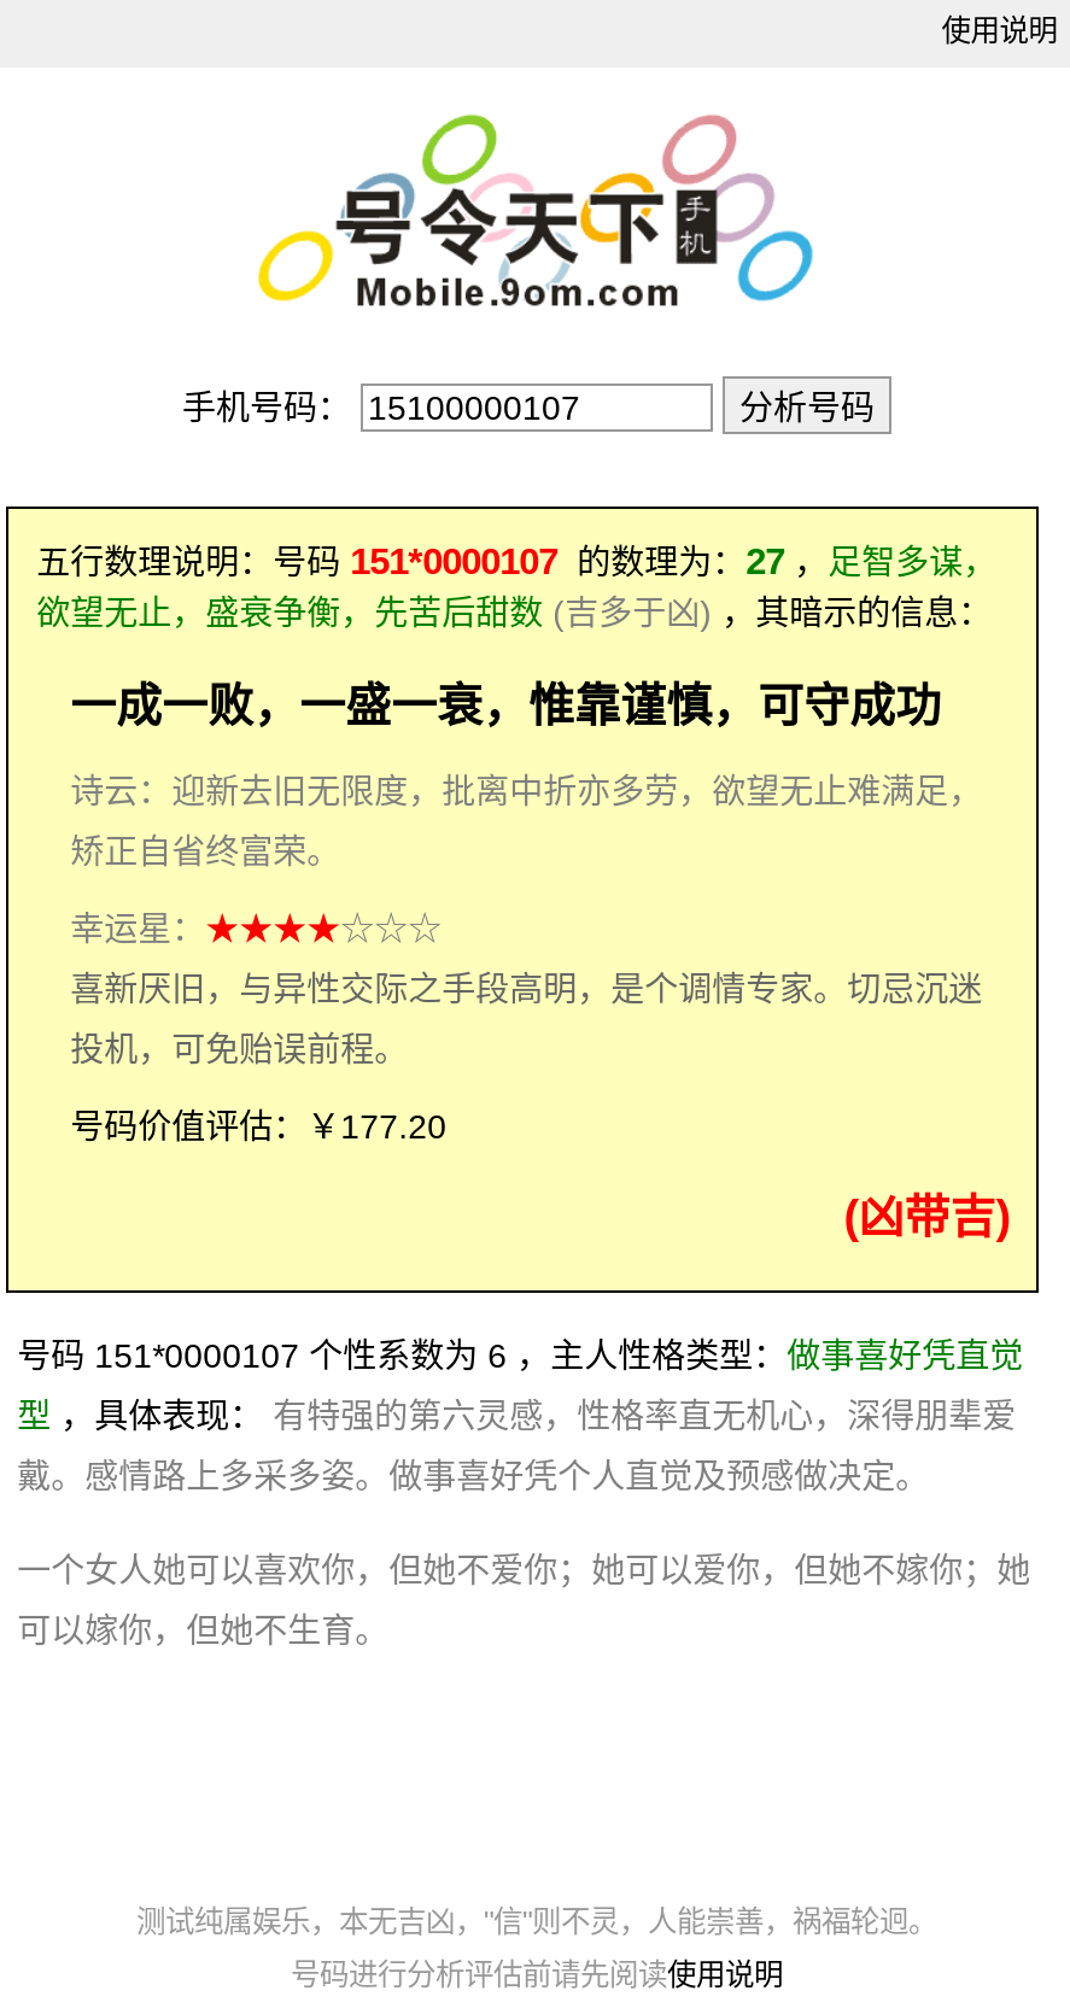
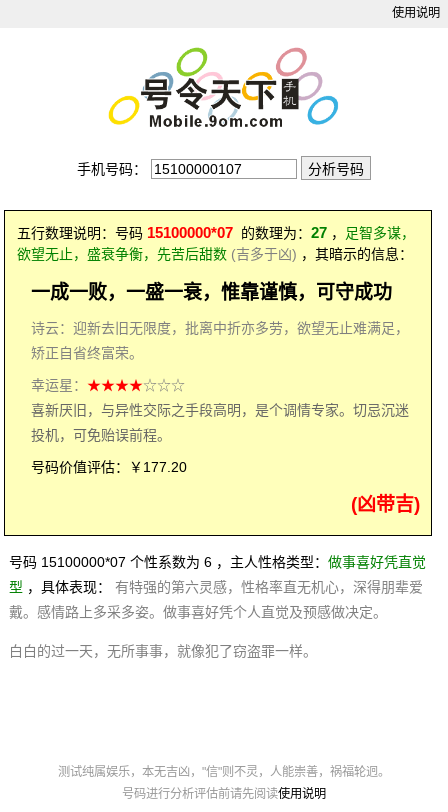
- 五行数理说明：号码151*0000107的数理为：27，足智多谋，
+ 五行数理说明：号码15100000*07的数理为：27，足智多谋，

- 号码 151*0000107 个性系数为 6 ，主人性格类型：做事喜好凭直觉
+ 号码 15100000*07 个性系数为 6 ，主人性格类型：做事喜好凭直觉

- 一个女人她可以喜欢你，但她不爱你；她可以爱你，但她不嫁你；她
- 可以嫁你，但她不生育。
+ 白白的过一天，无所事事，就像犯了窃盗罪一样。
